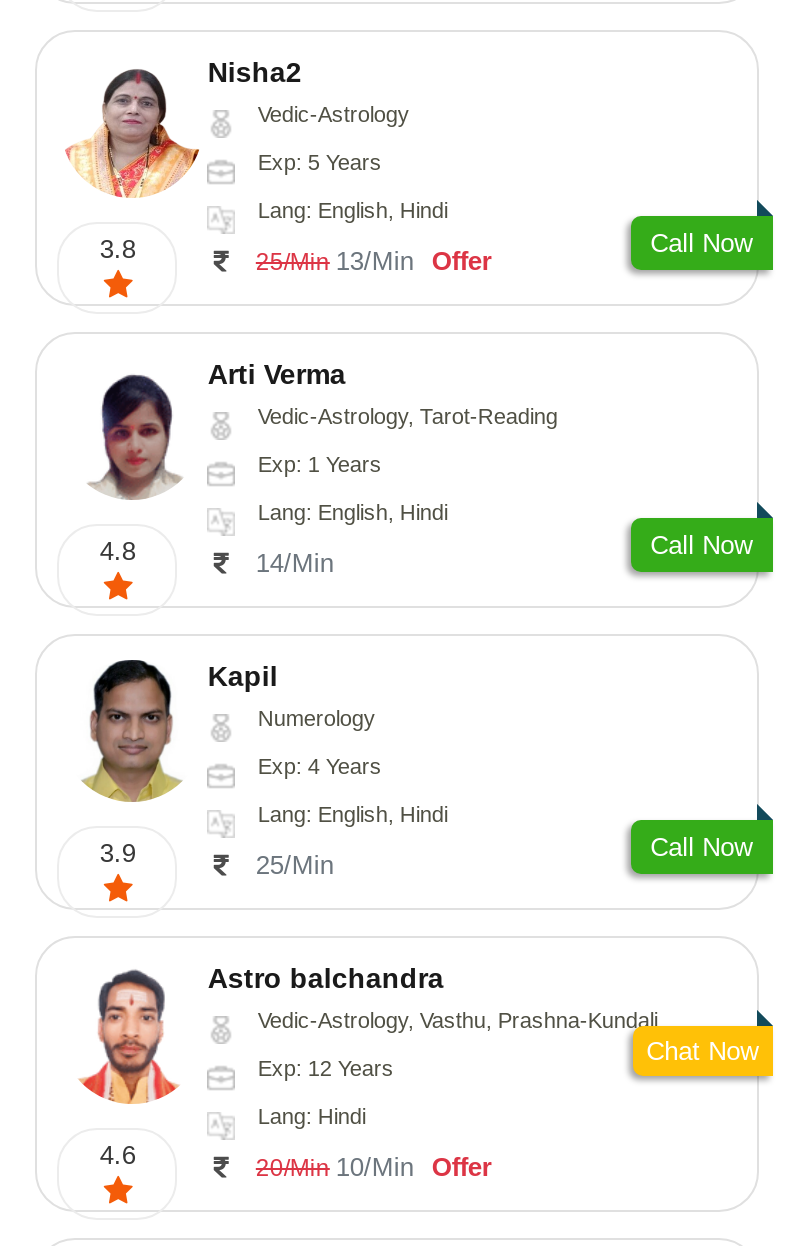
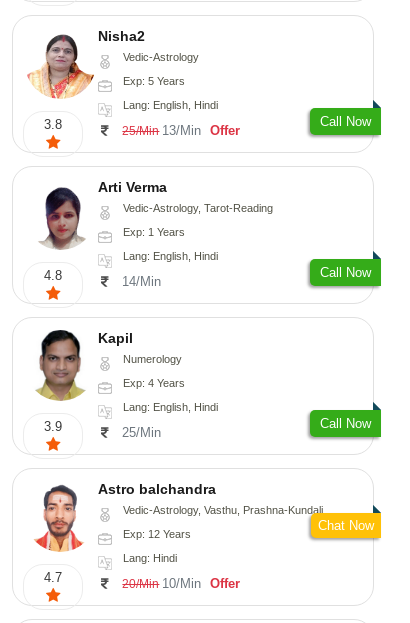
- 4.6
+ 4.7
